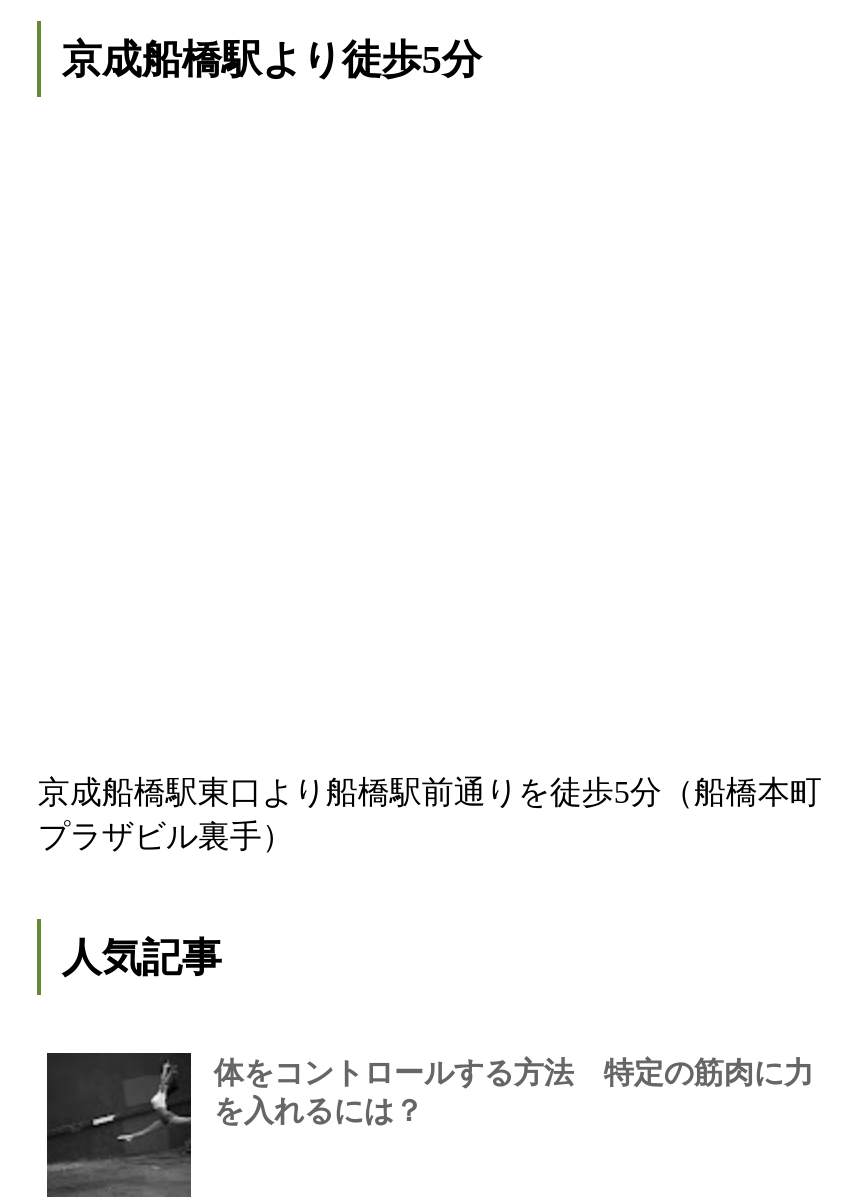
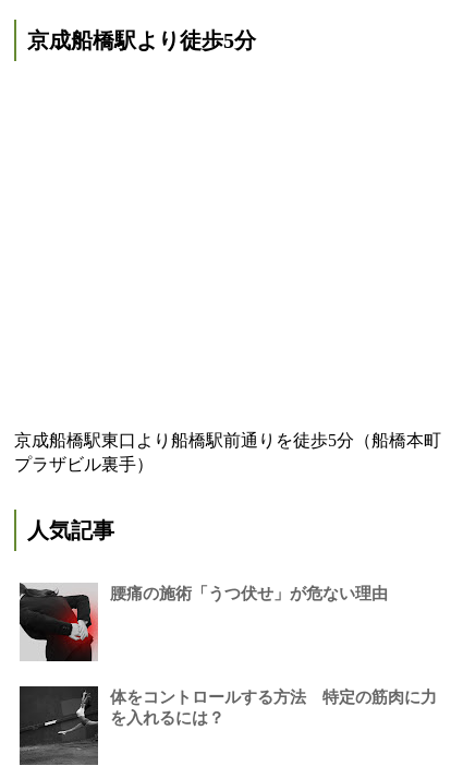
+ [image]
+ 腰痛の施術「うつ伏せ」が危ない理由
